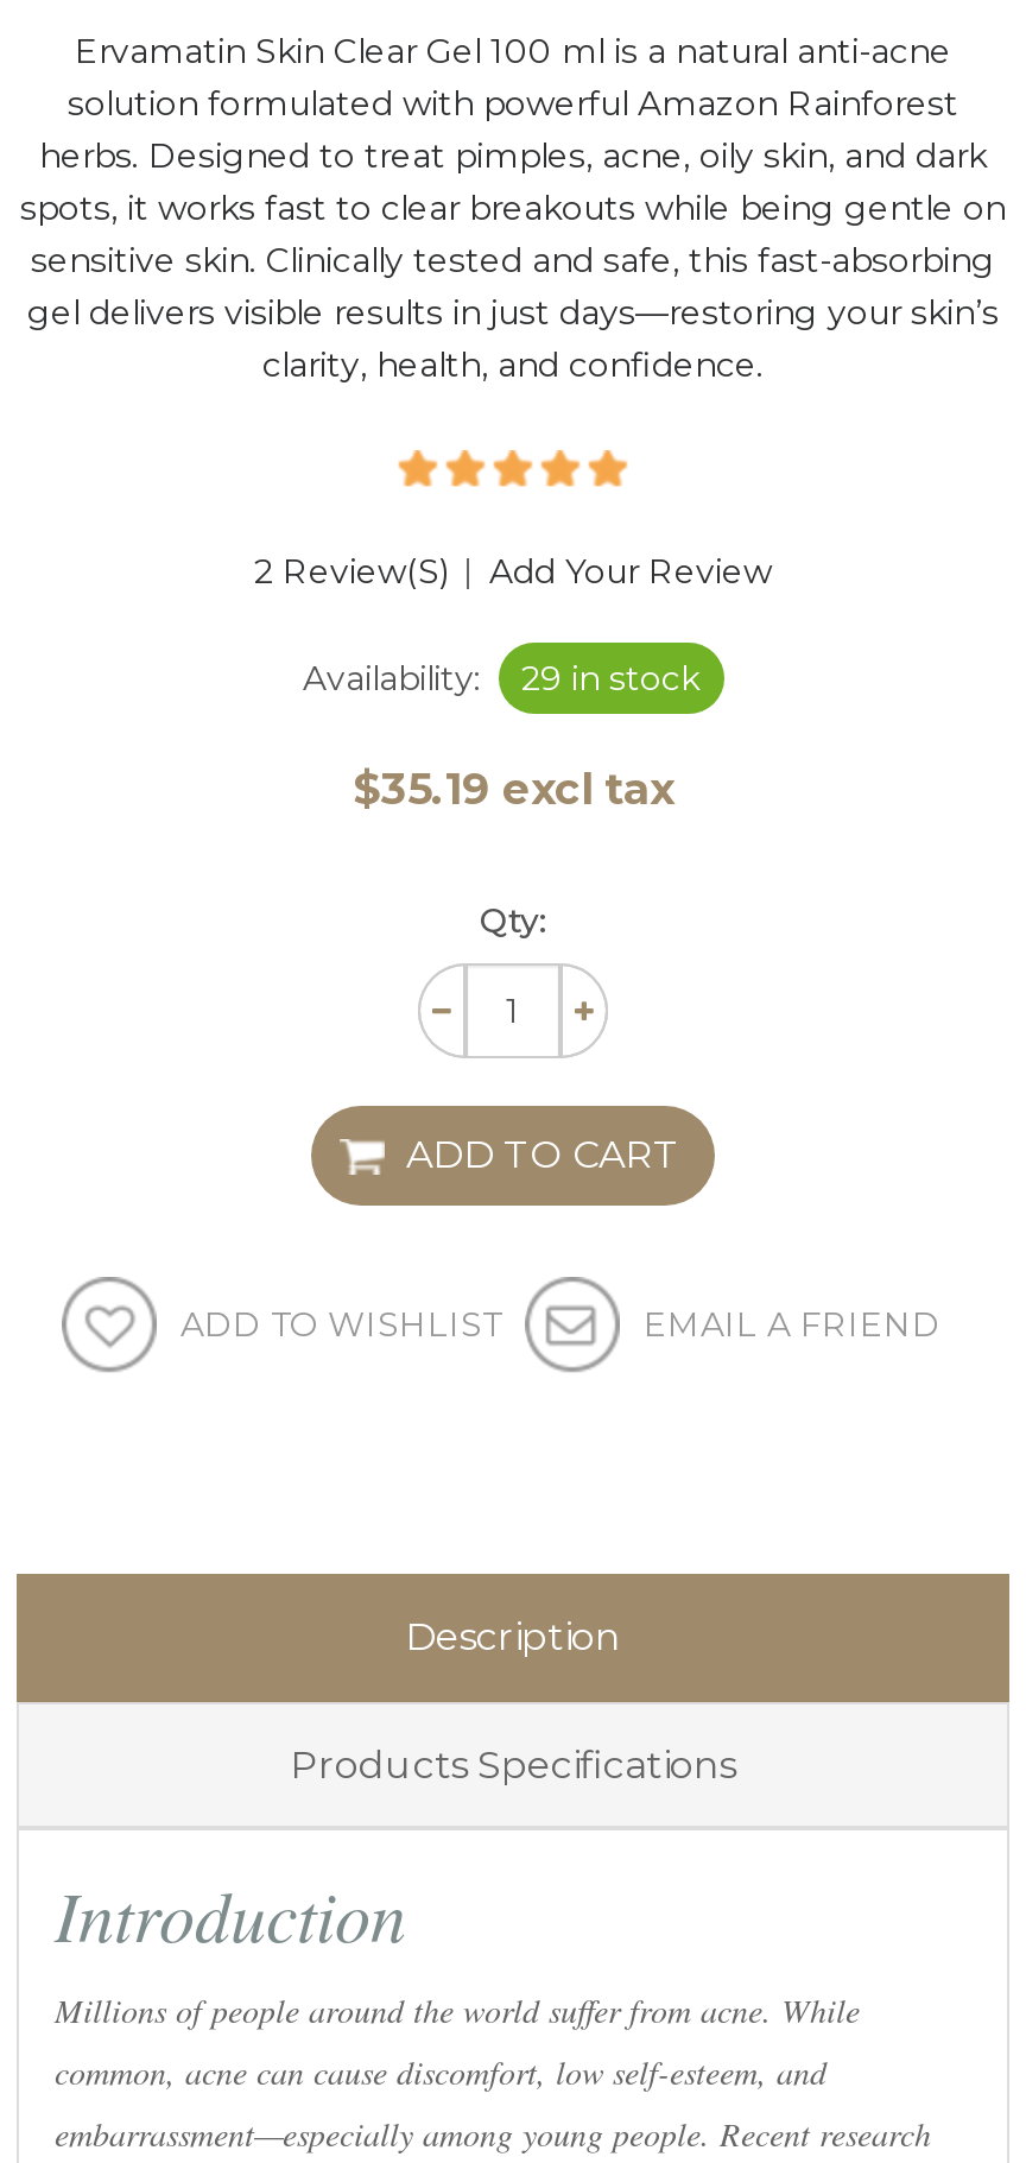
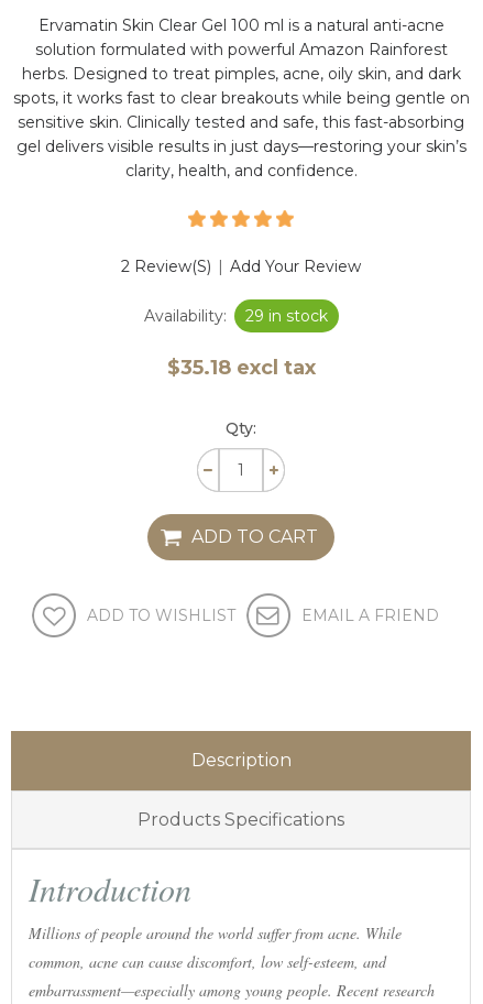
- $35.19 excl tax
+ $35.18 excl tax
